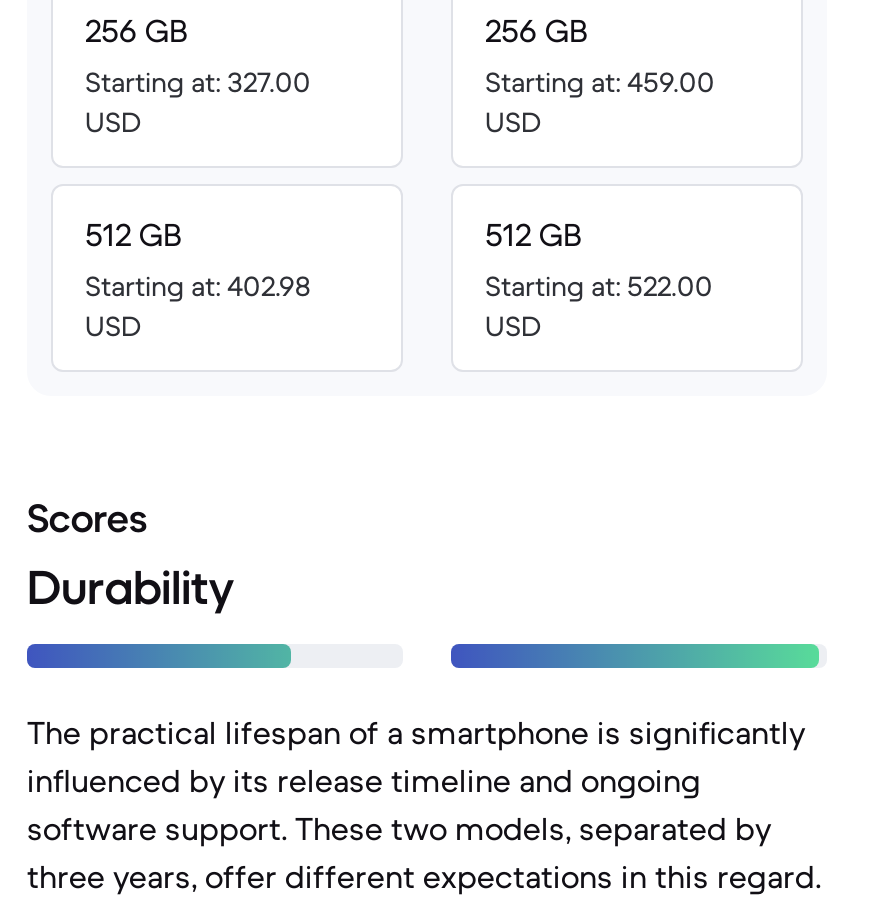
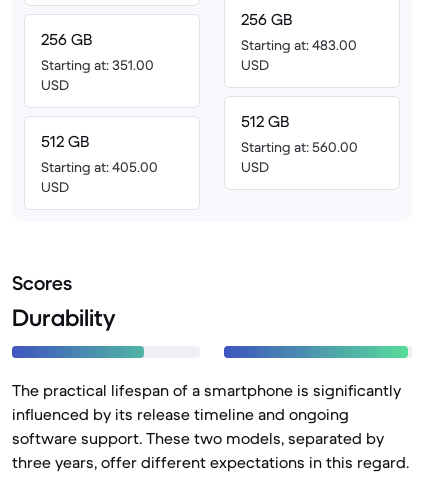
- Starting at: 327.00
+ Starting at: 351.00

- Starting at: 459.00
+ Starting at: 483.00

- Starting at: 402.98
+ Starting at: 405.00

- Starting at: 522.00
+ Starting at: 560.00
